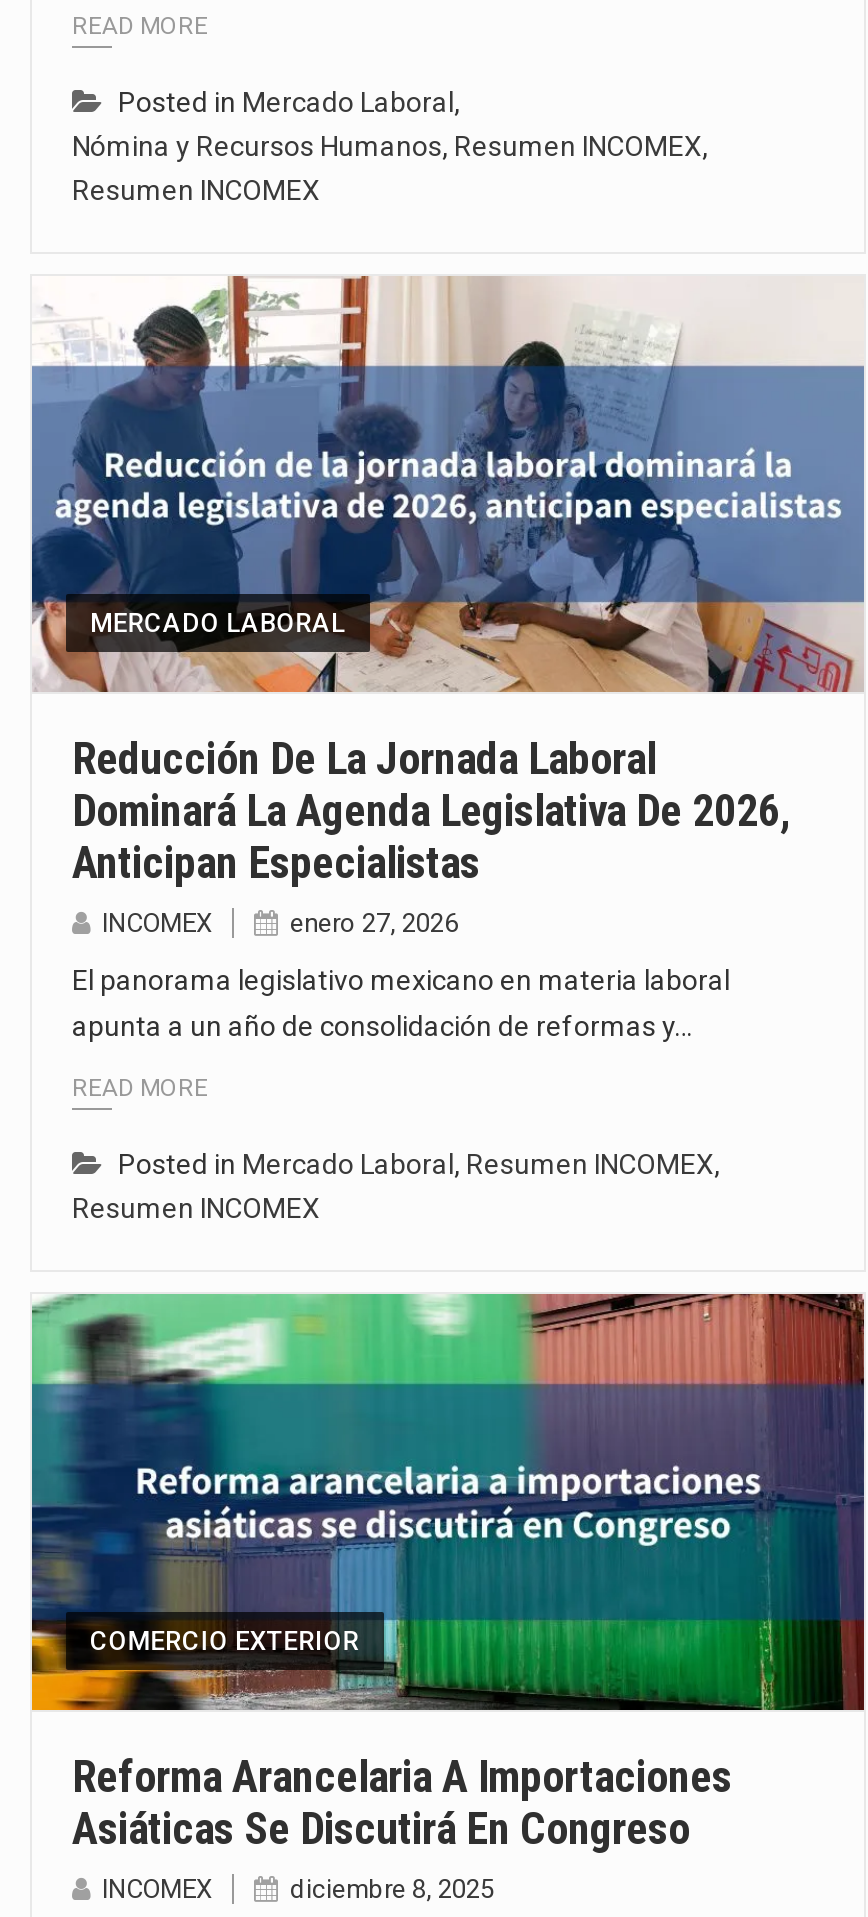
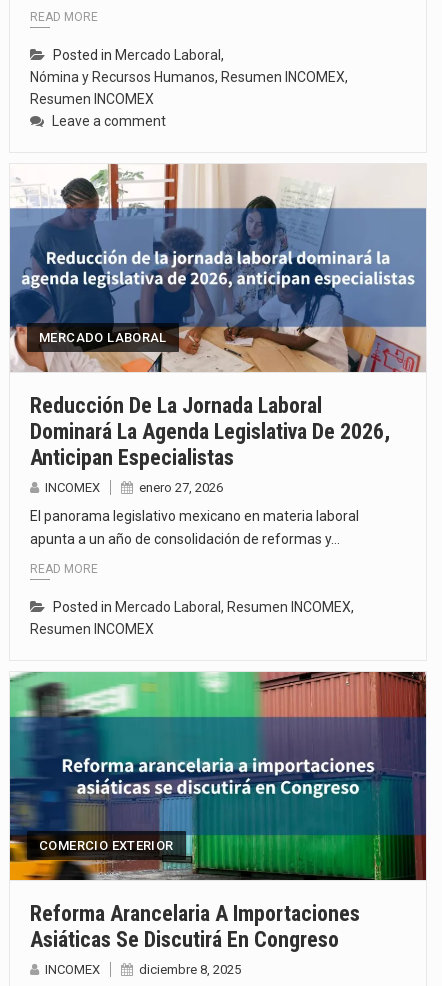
+ Leave a comment
